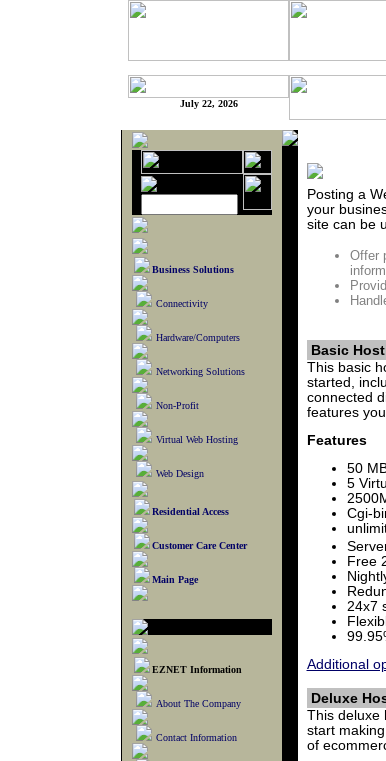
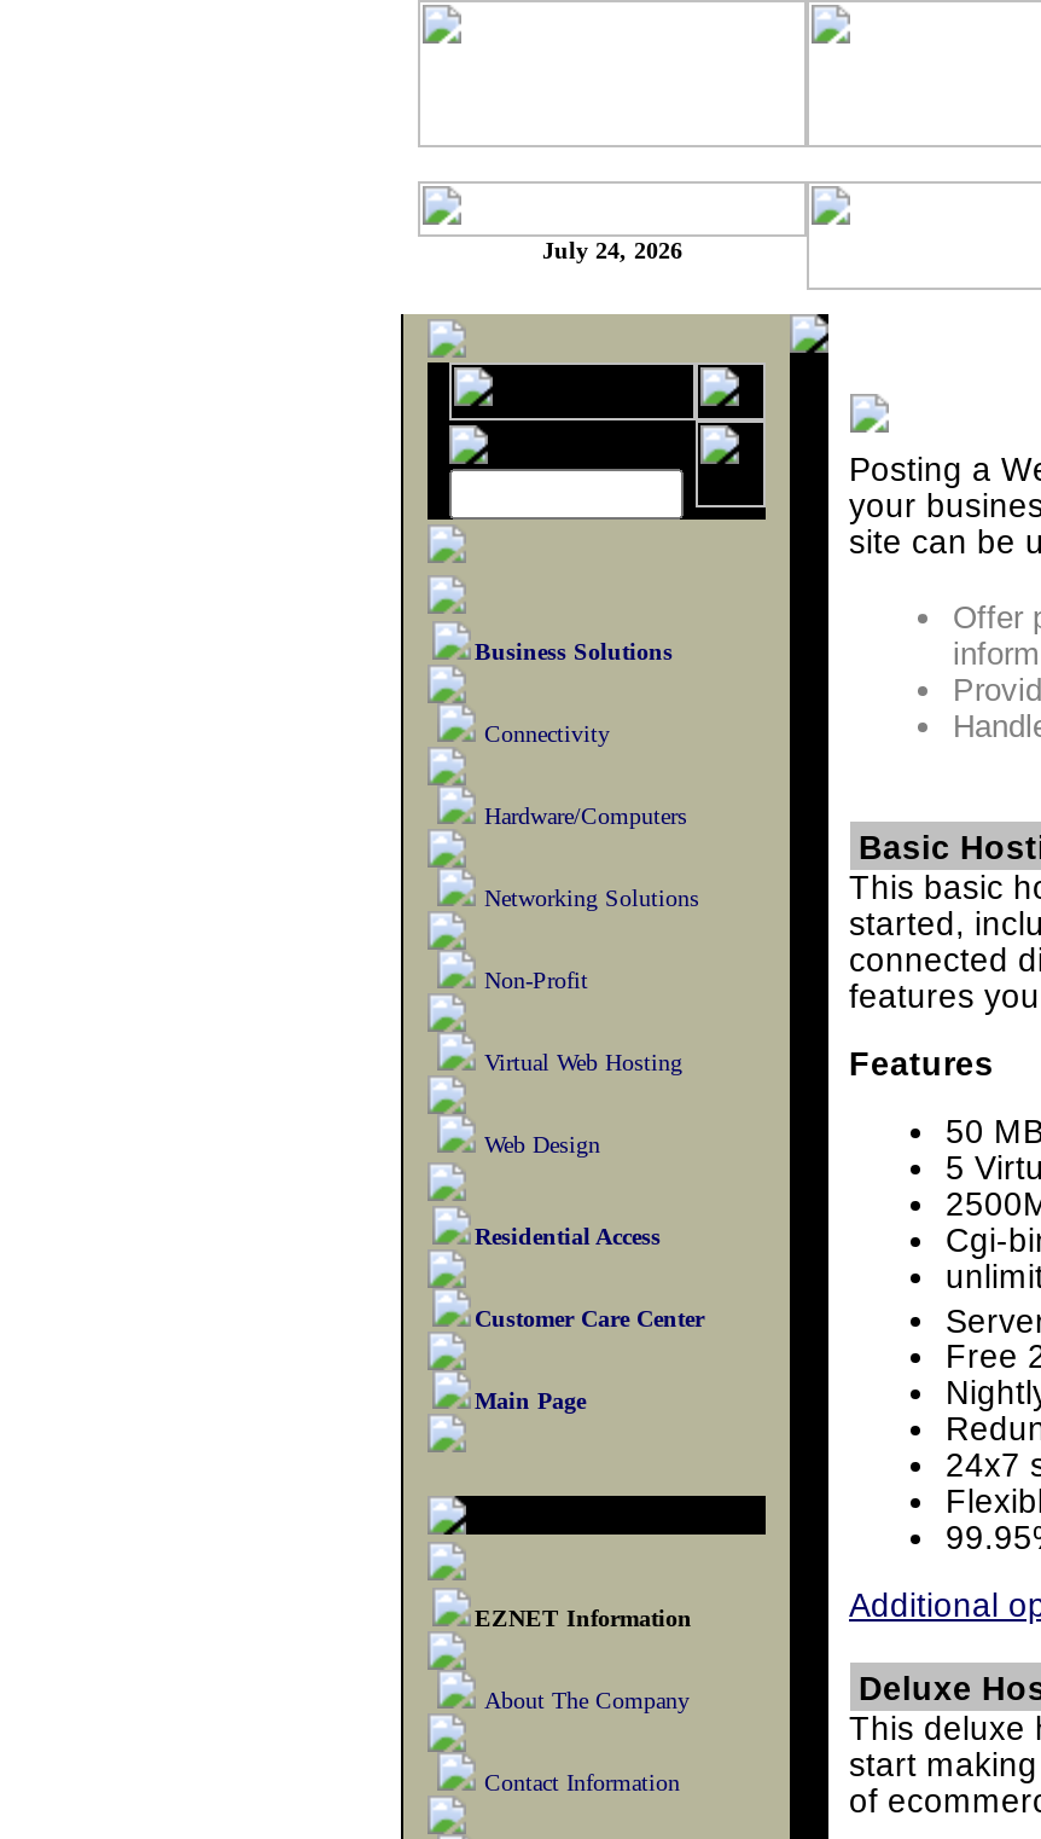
- July 22, 2026
+ July 24, 2026
